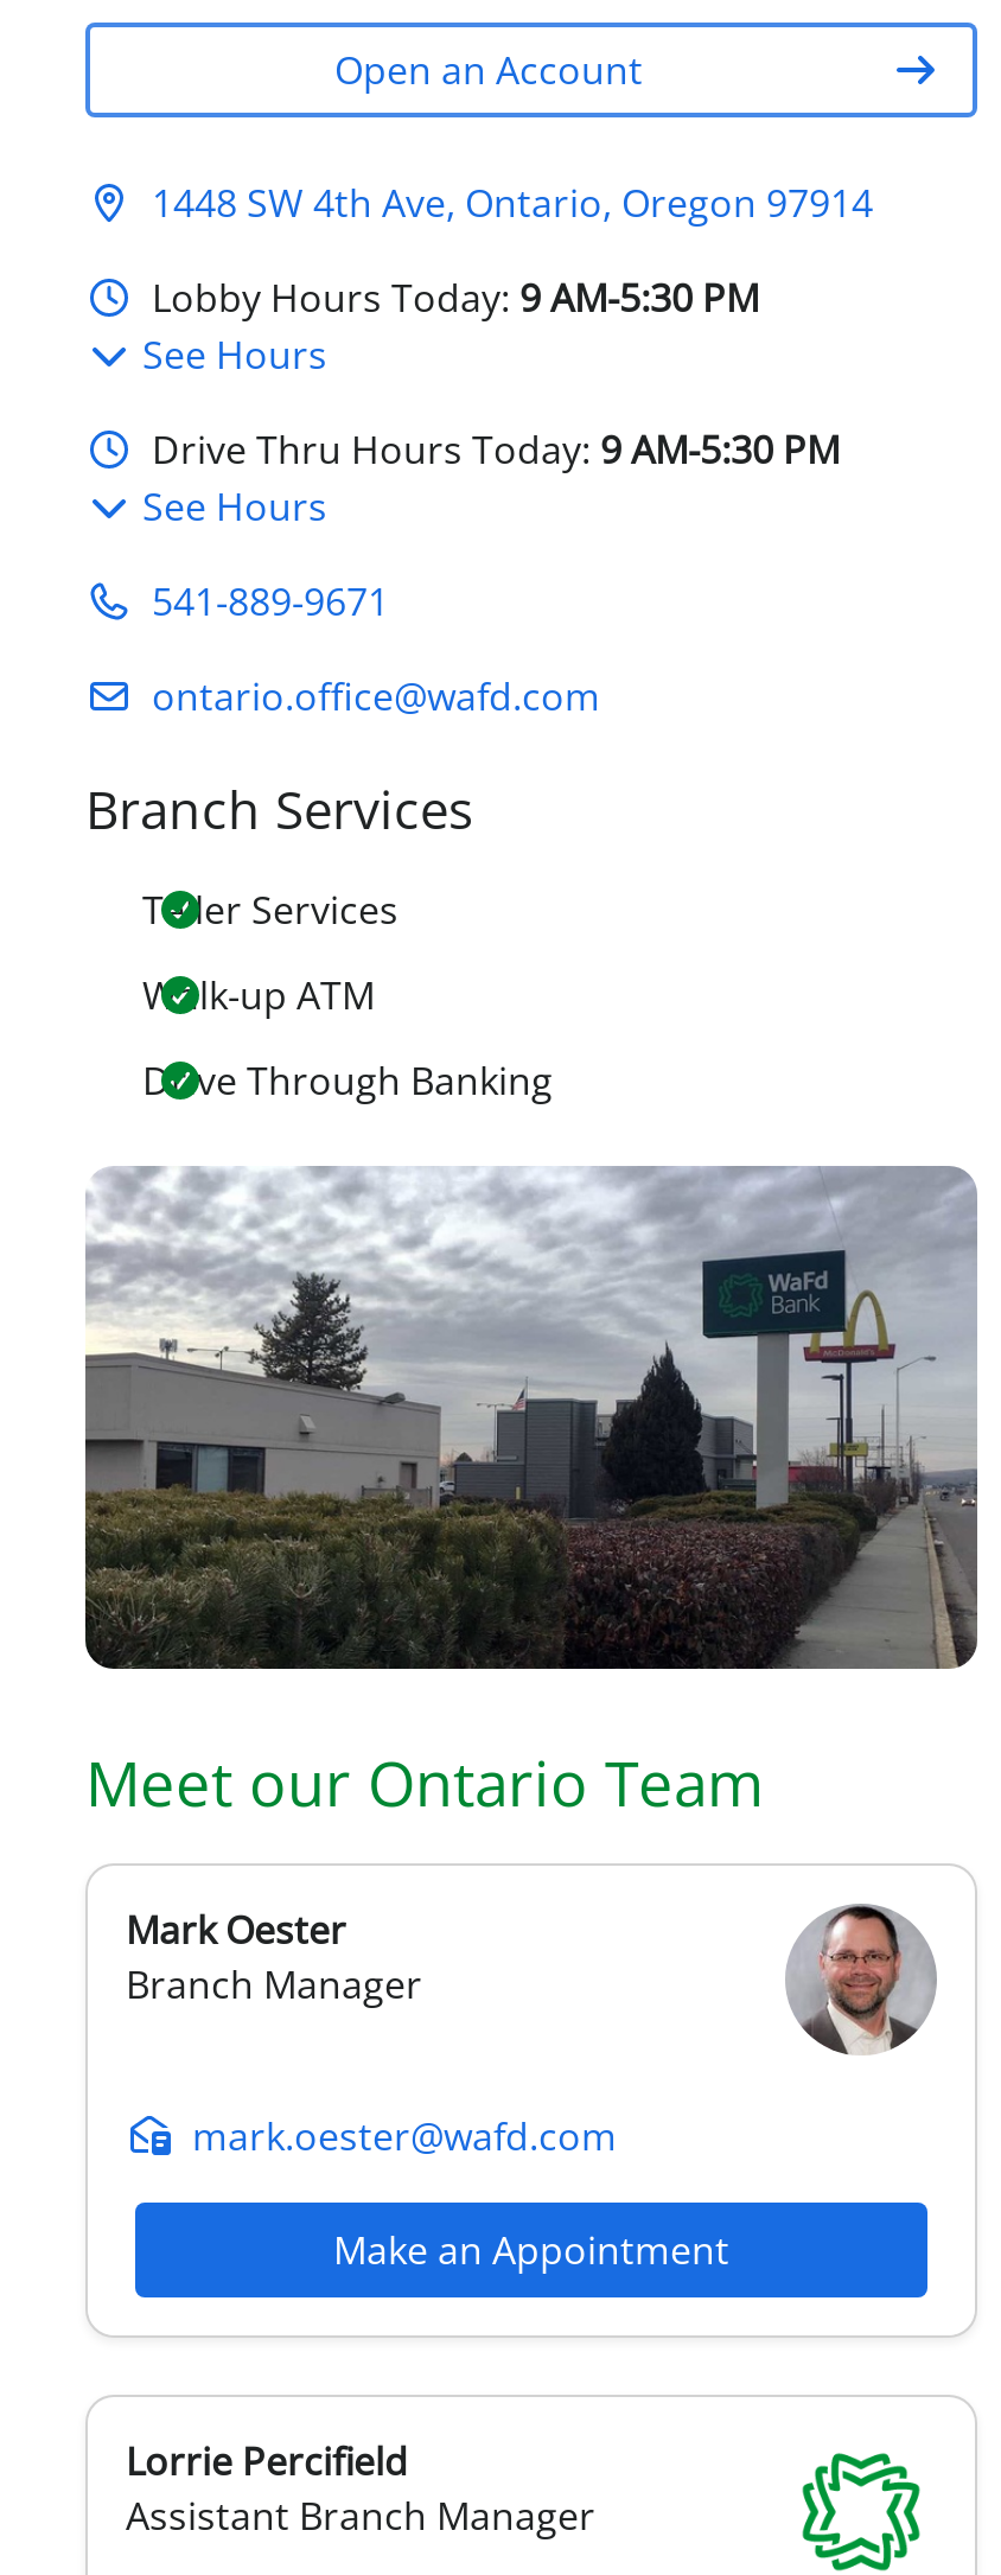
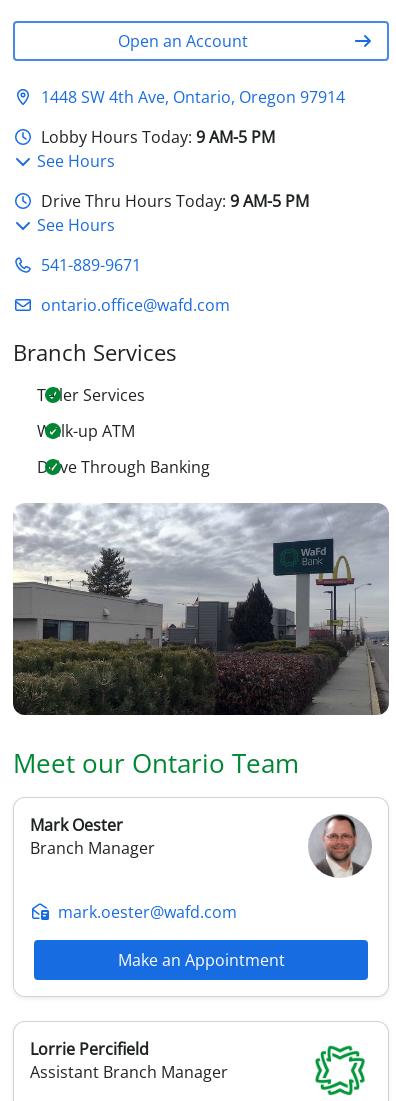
- Lobby Hours Today: 9 AM-5:30 PM
+ Lobby Hours Today: 9 AM-5 PM

- Drive Thru Hours Today: 9 AM-5:30 PM
+ Drive Thru Hours Today: 9 AM-5 PM
